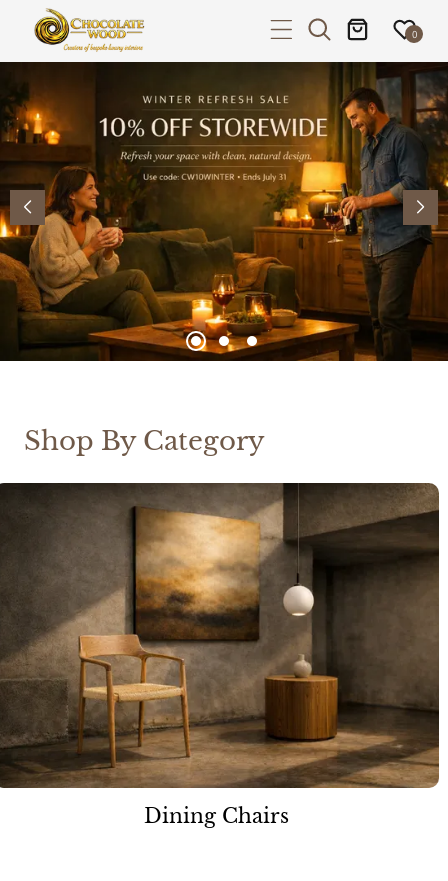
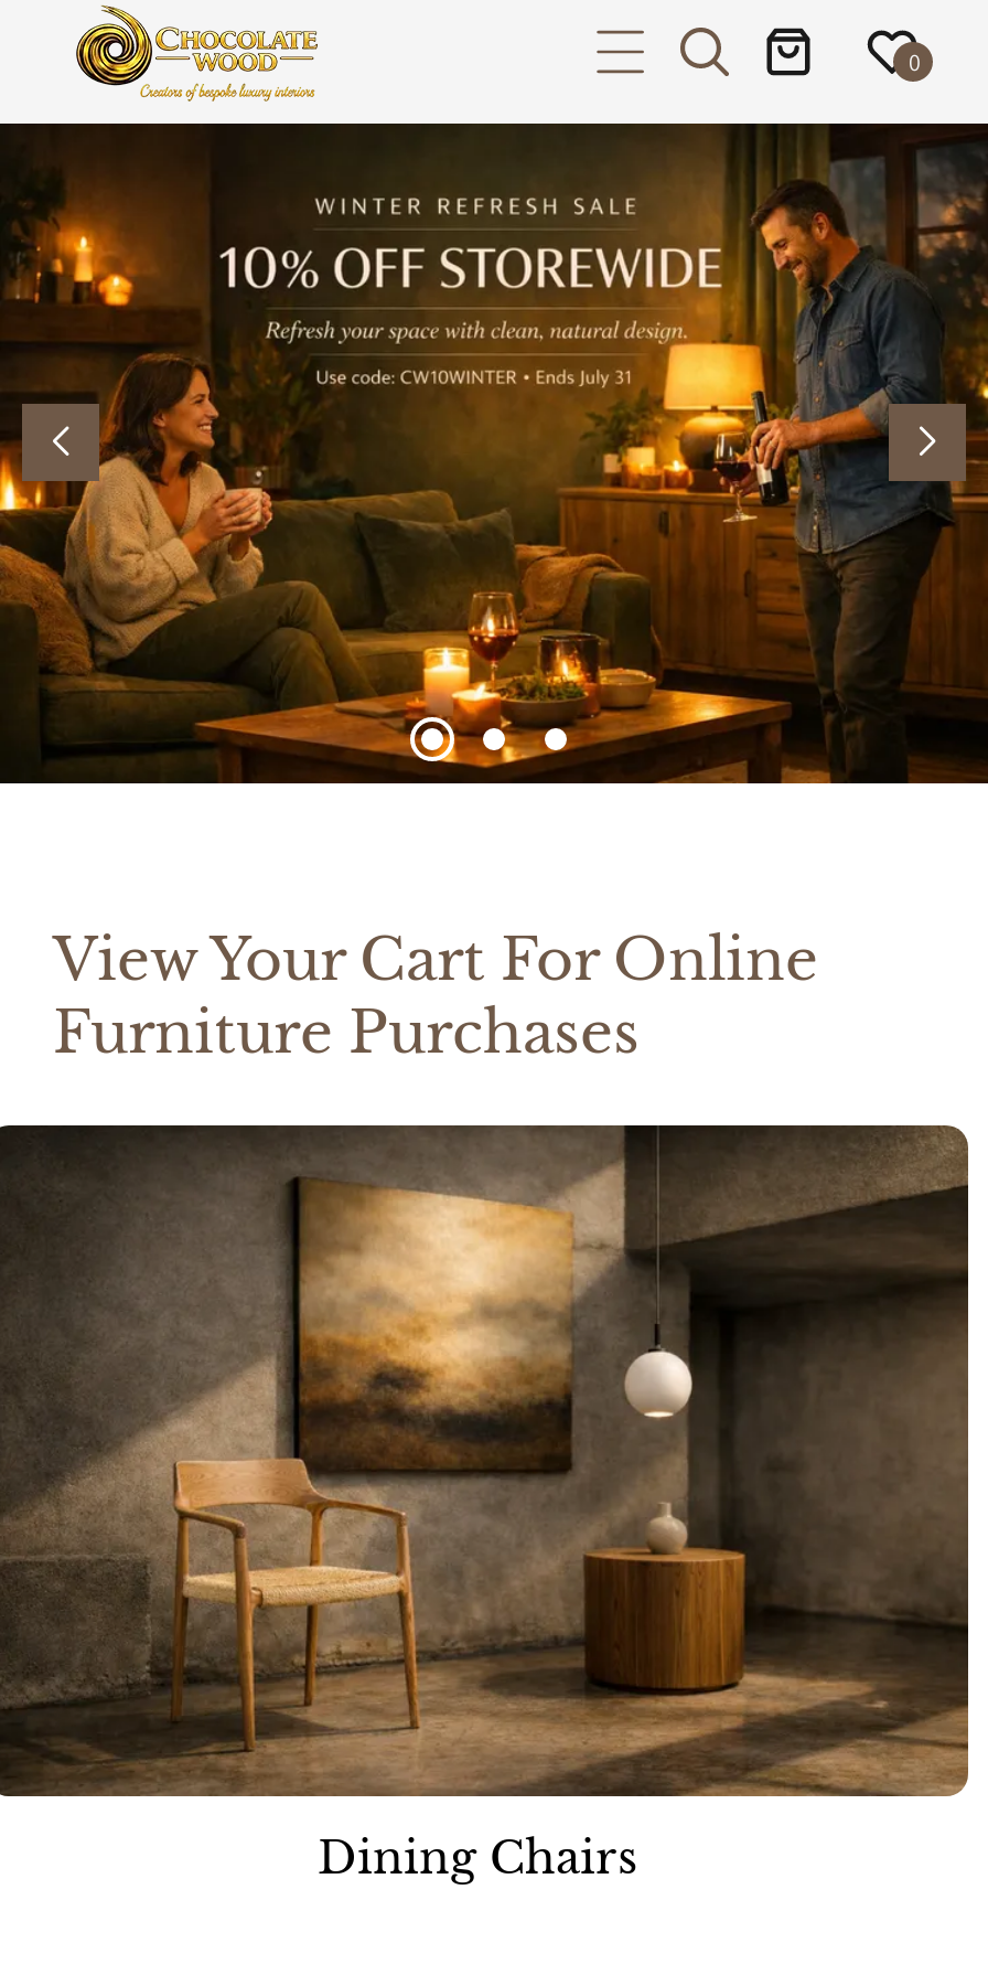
- Shop By Category
+ View Your Cart For Online
+ Furniture Purchases
